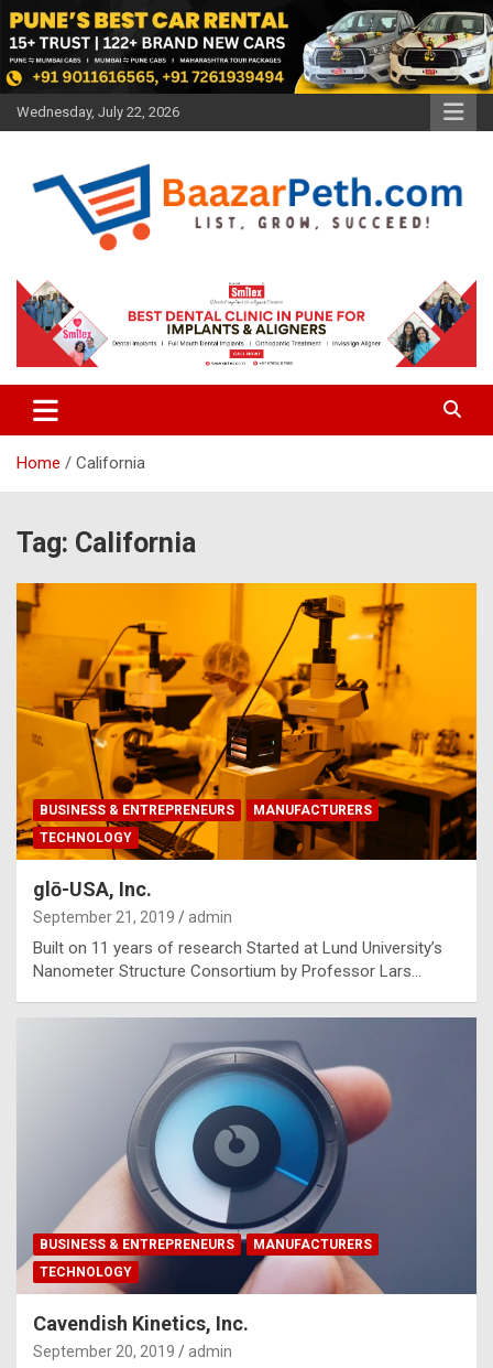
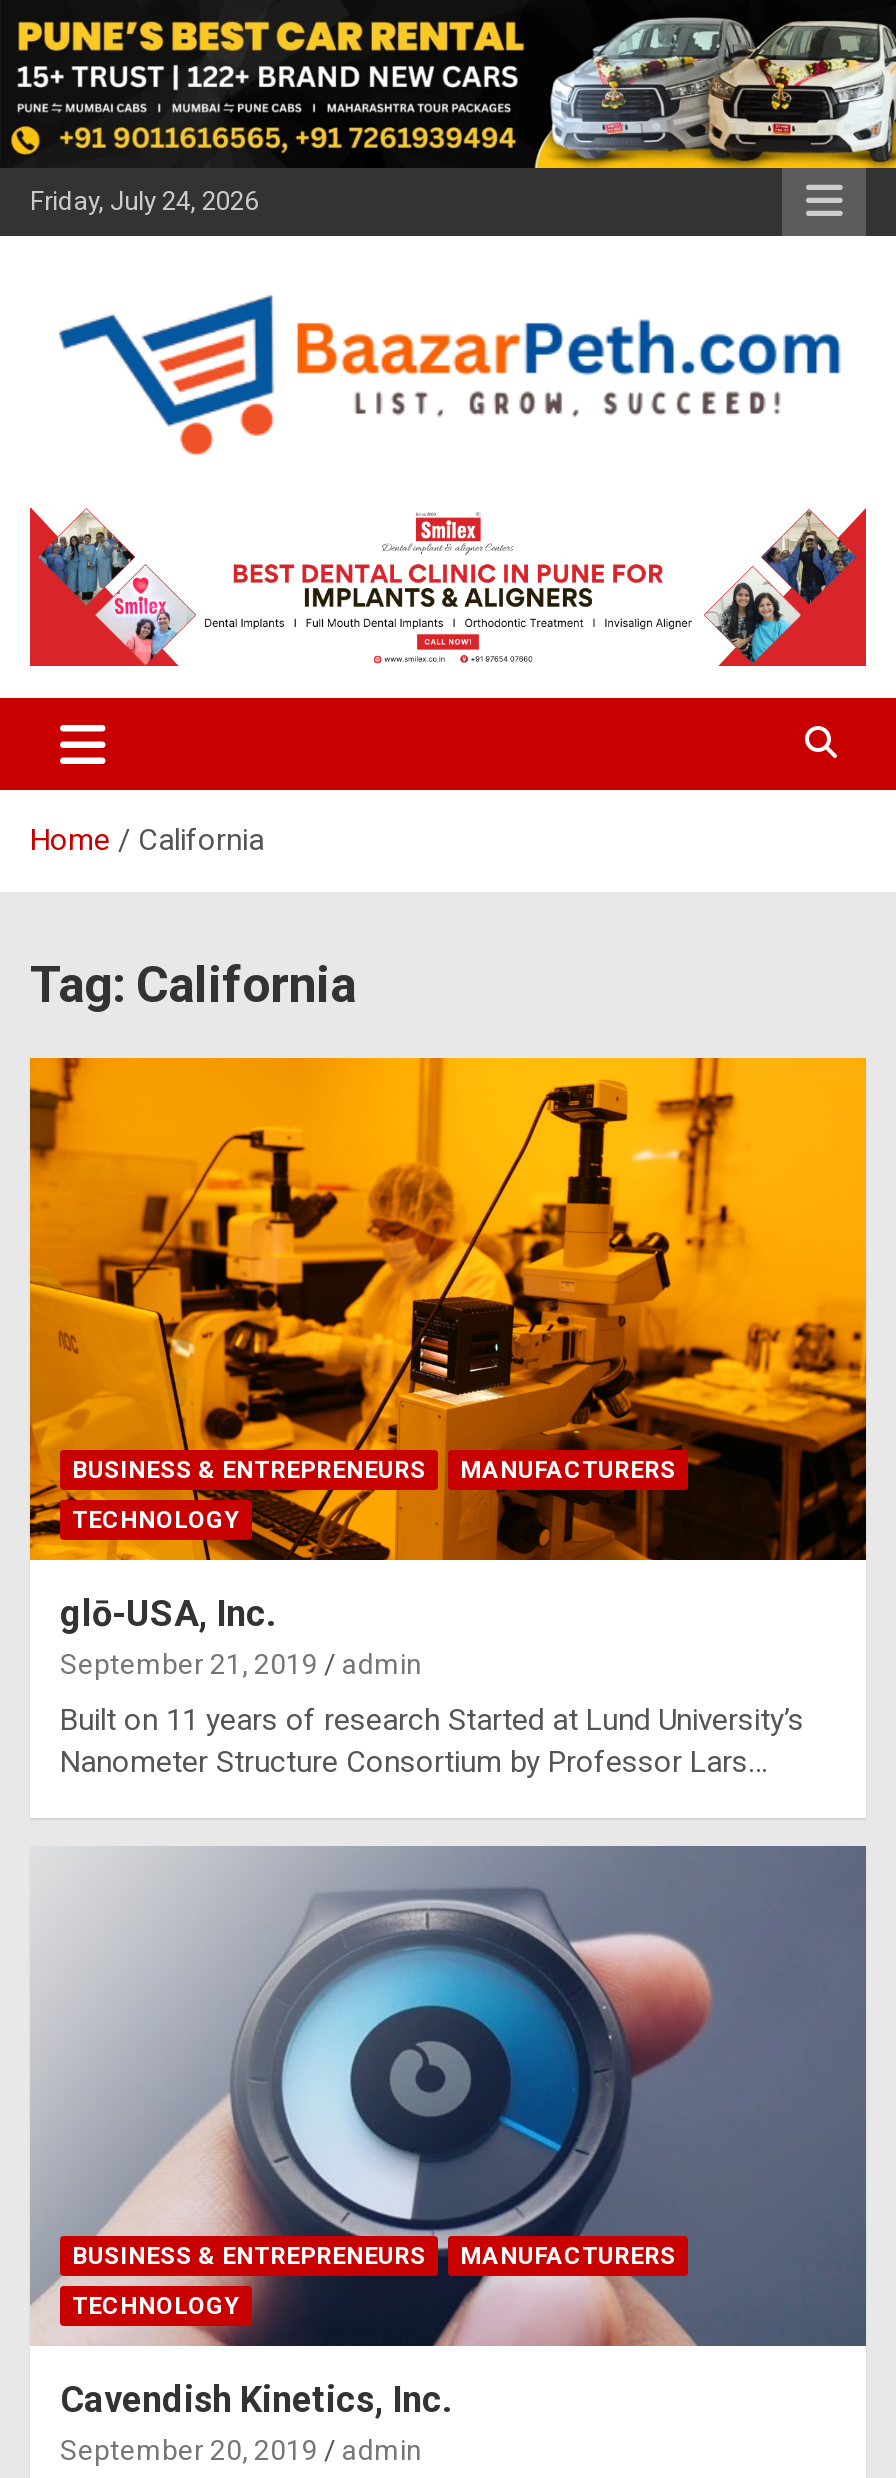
- Wednesday, July 22, 2026
+ Friday, July 24, 2026
